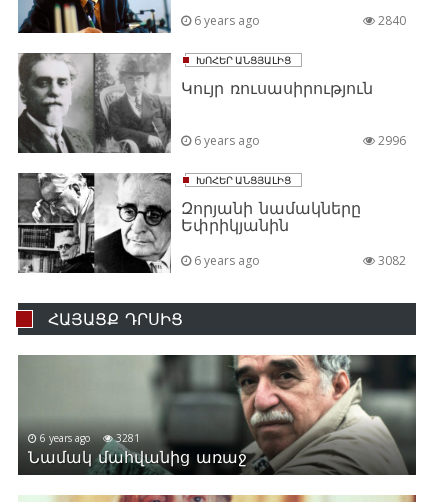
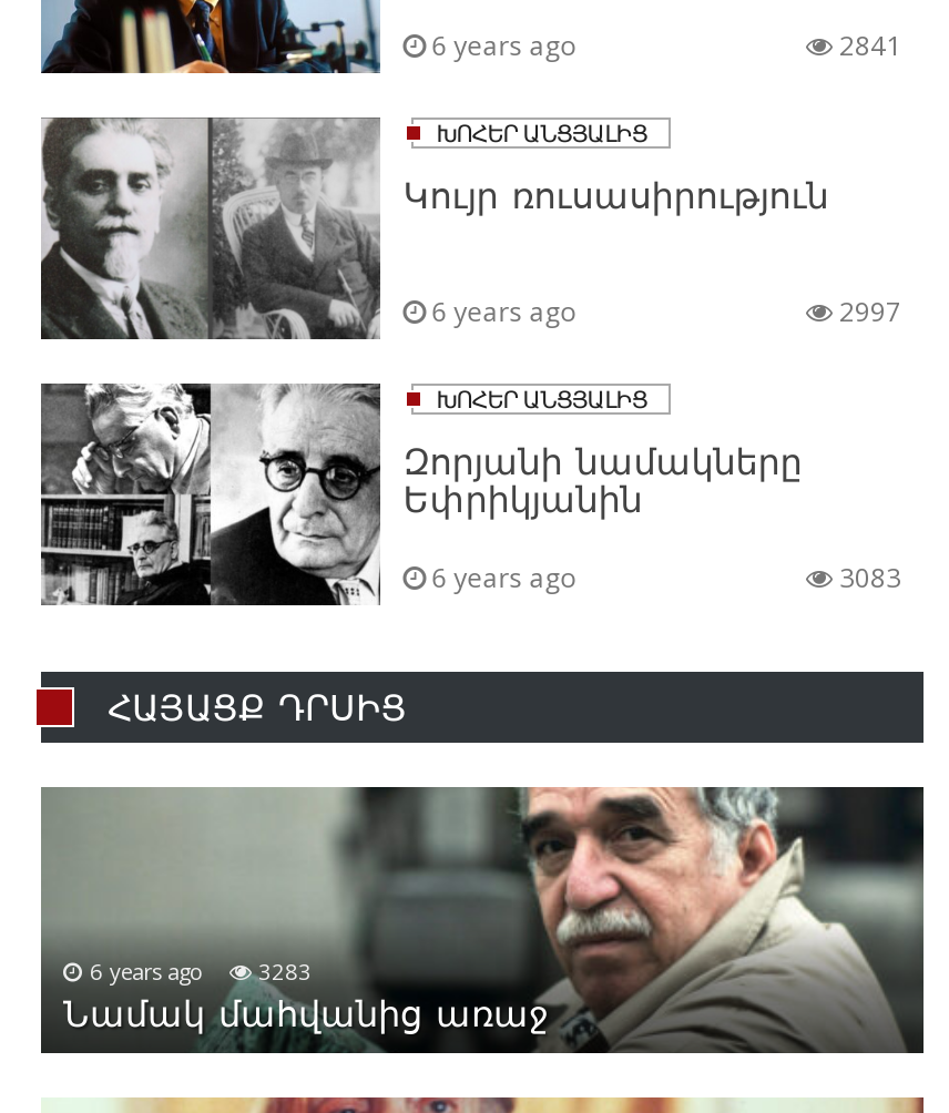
- 2840
+ 2841

- 2996
+ 2997

- 3082
+ 3083

- 6 years ago 3281
+ 6 years ago 3283
